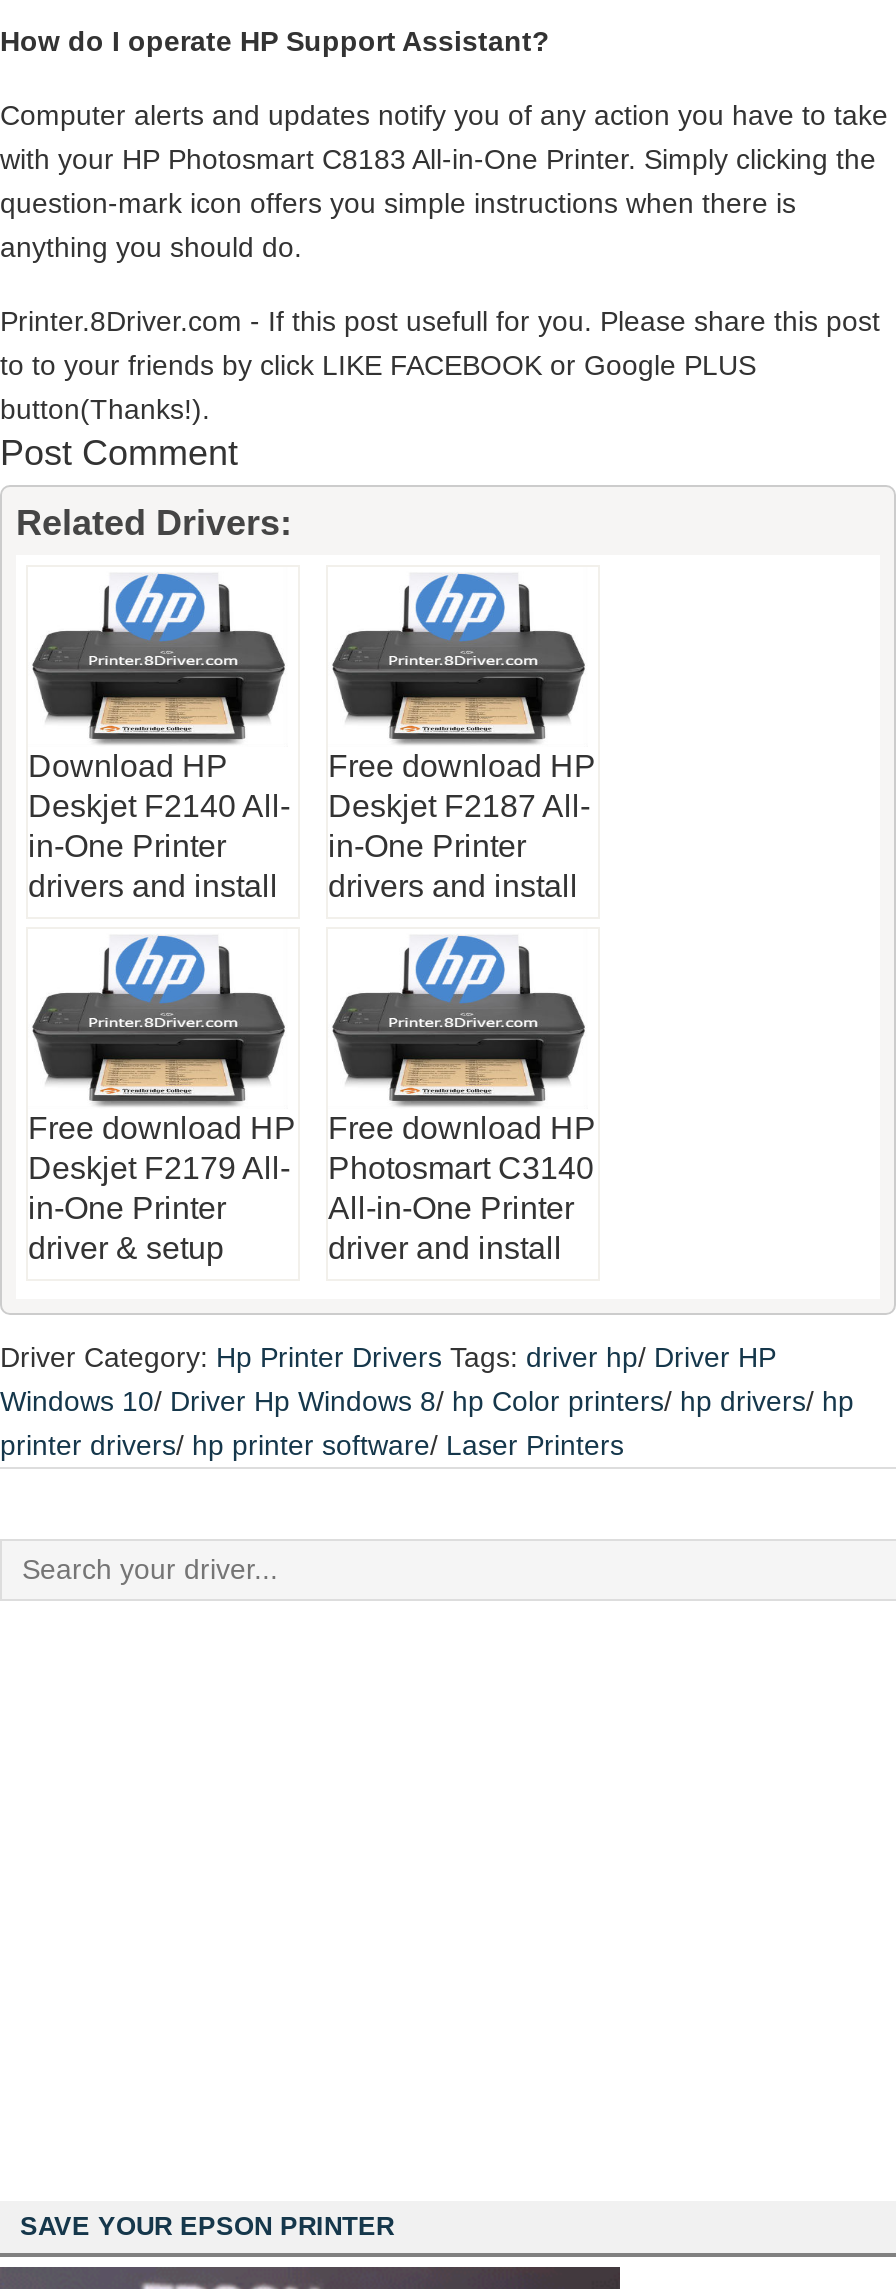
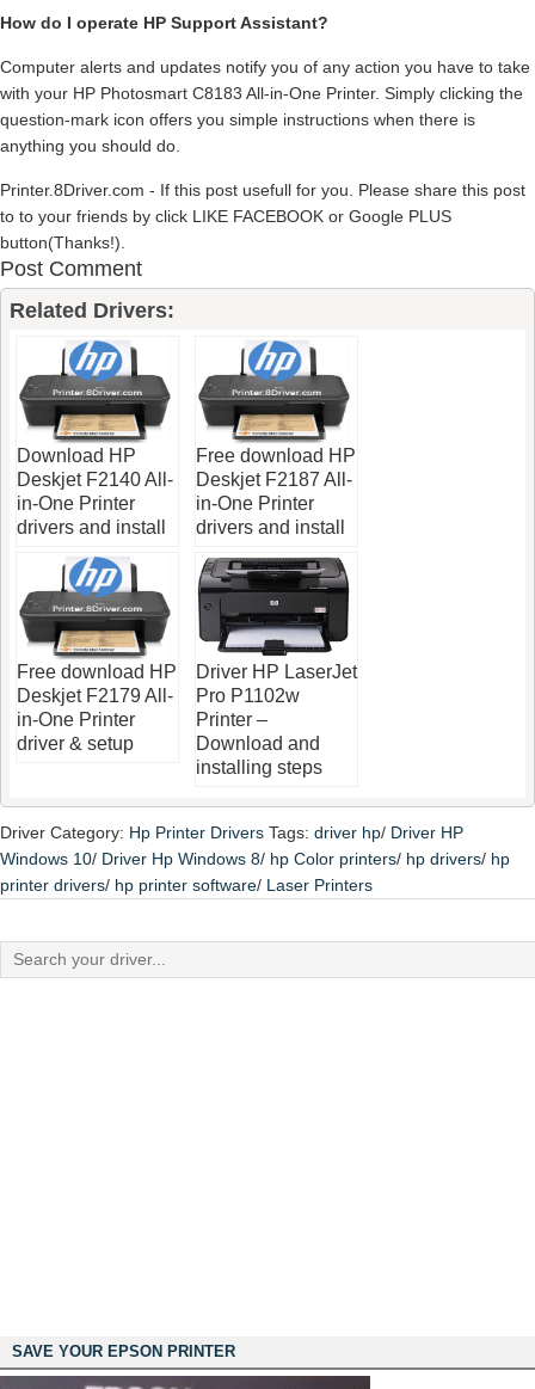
- [image]
- Free download HP
- Photosmart C3140
- All-in-One Printer
- driver and install
+ [image]
+ Driver HP LaserJet
+ Pro P1102w
+ Printer –
+ Download and
+ installing steps
